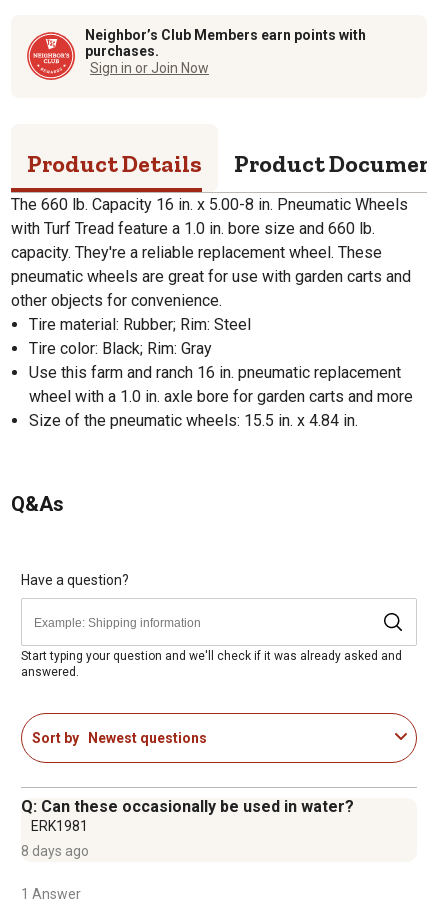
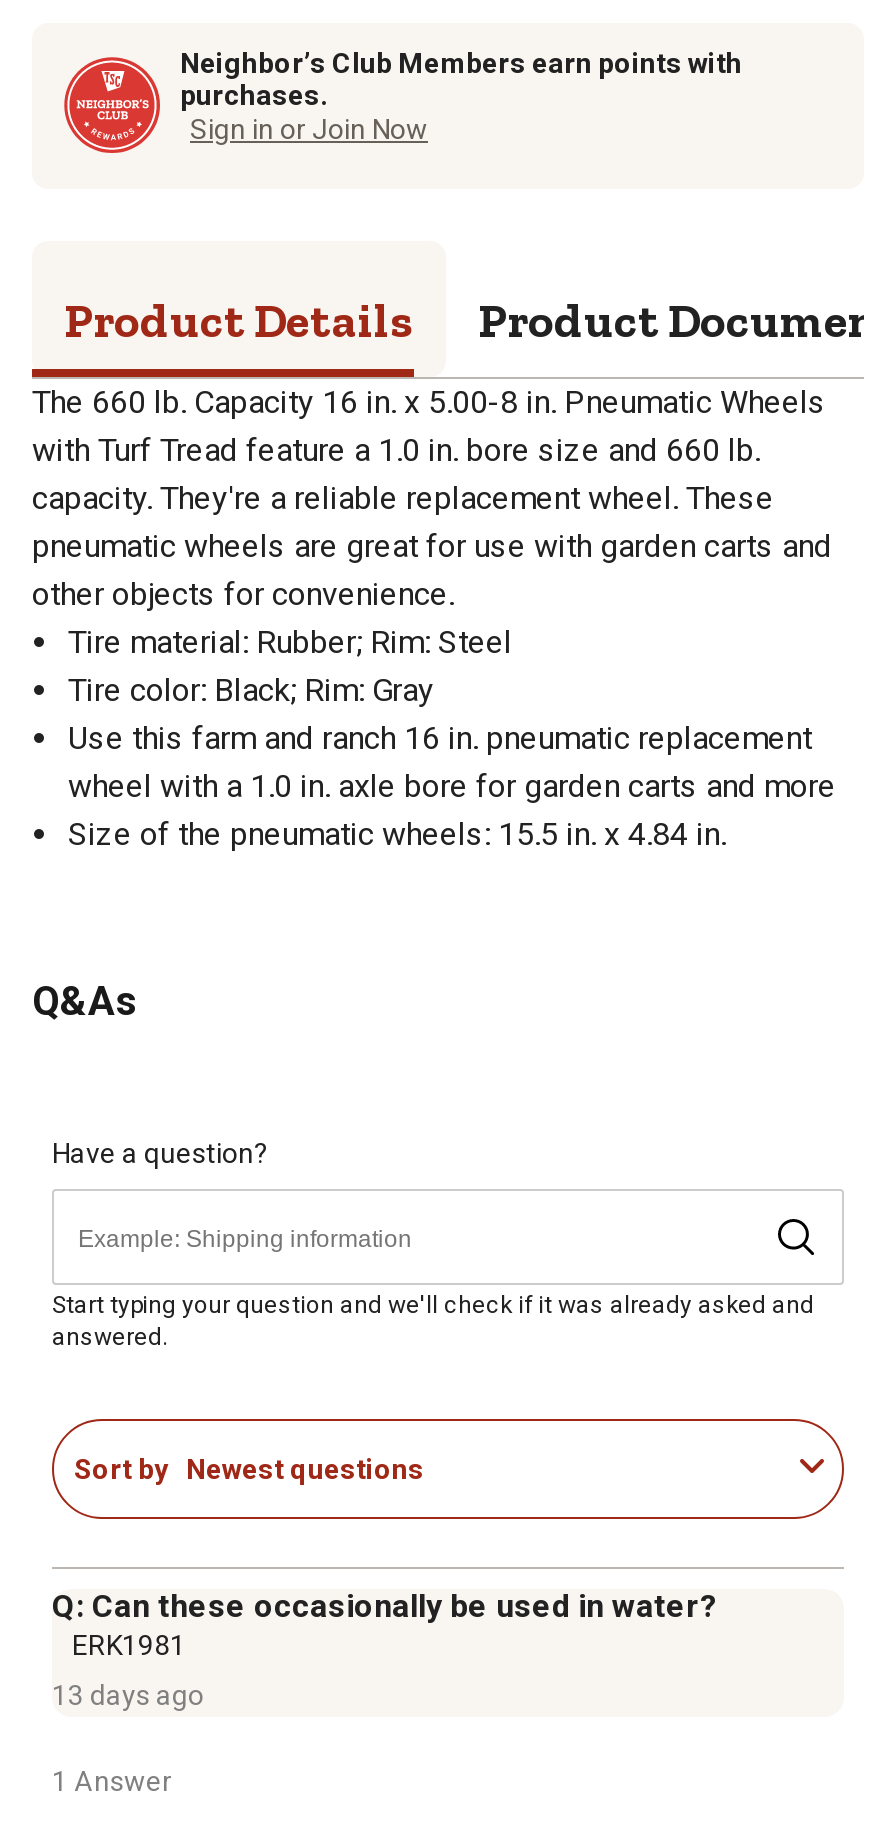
- 8 days ago
+ 13 days ago
